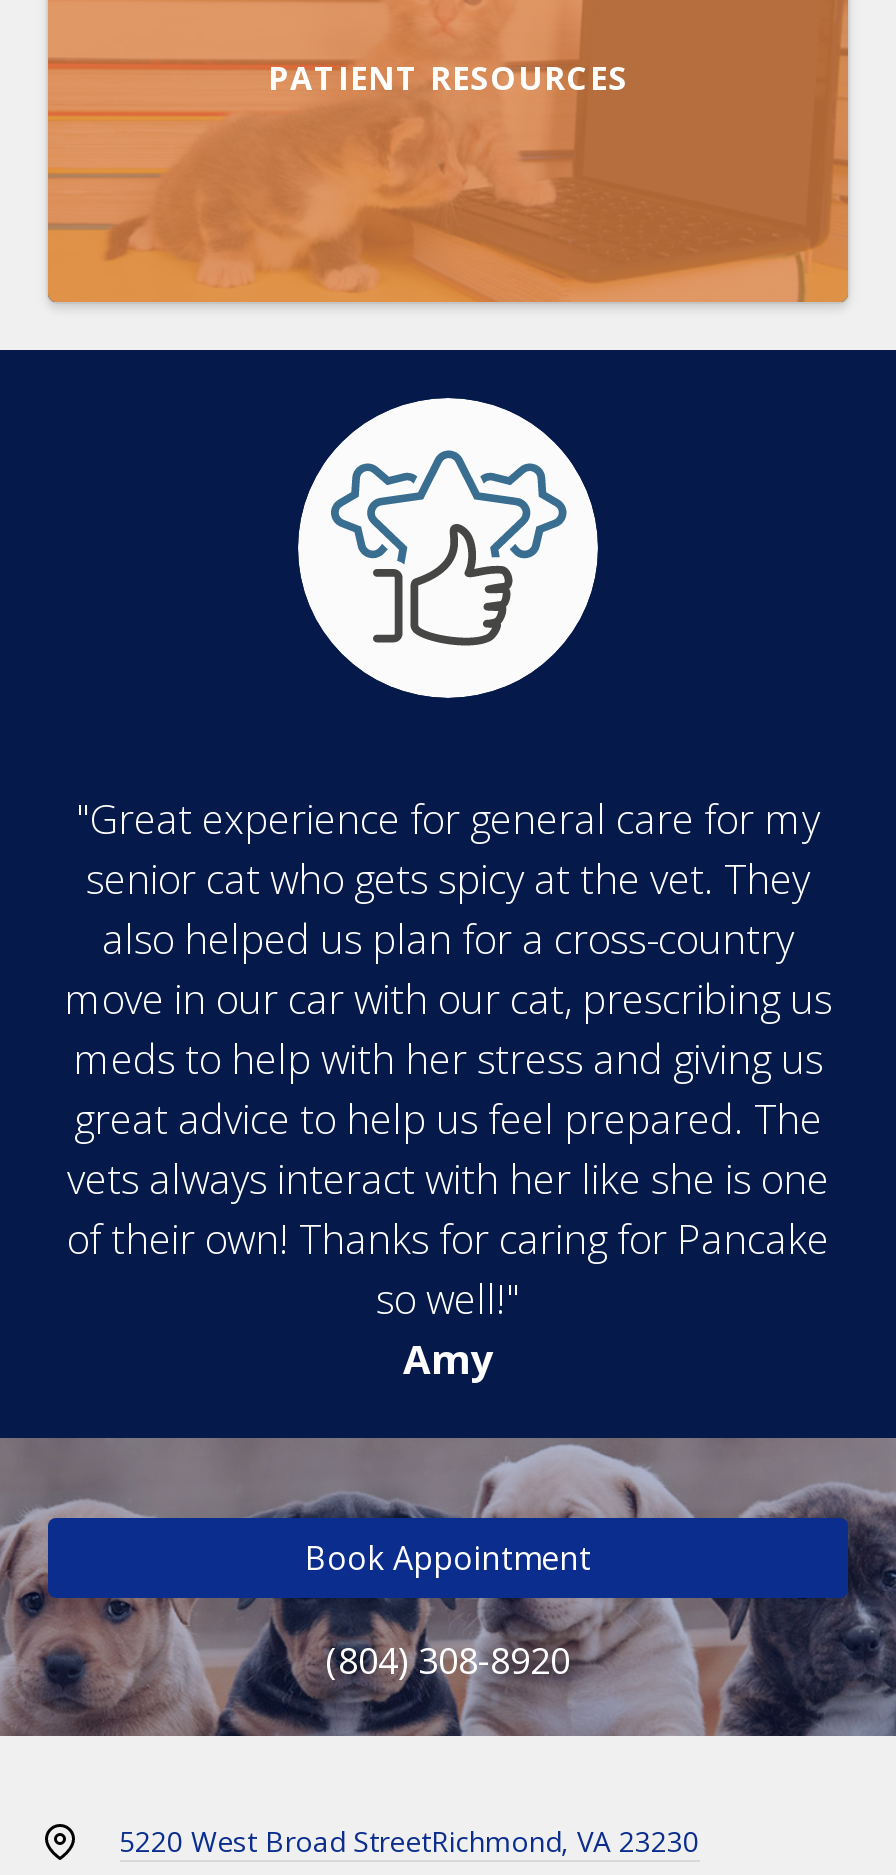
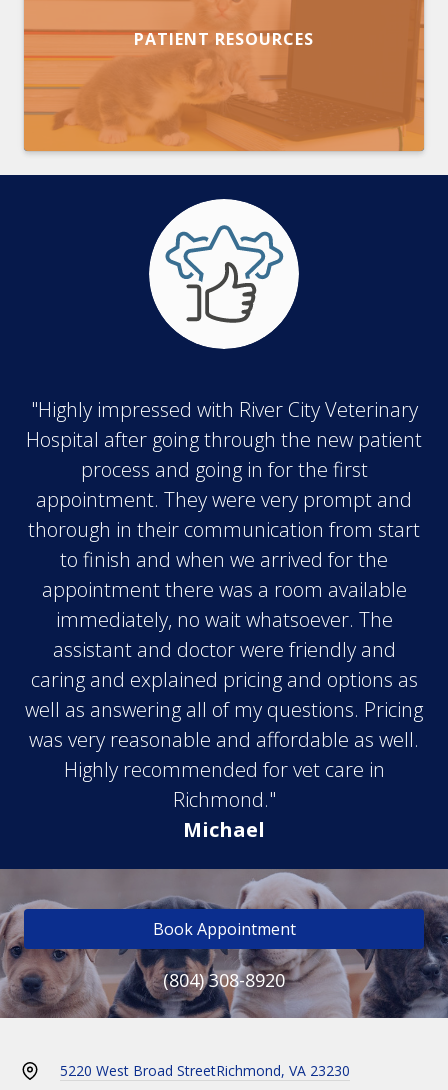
- "Great experience for general care for my
- senior cat who gets spicy at the vet. They
- also helped us plan for a cross-country
- move in our car with our cat, prescribing us
- meds to help with her stress and giving us
- great advice to help us feel prepared. The
- vets always interact with her like she is one
- of their own! Thanks for caring for Pancake
- so well!"
- Amy
+ "Highly impressed with River City Veterinary
+ Hospital after going through the new patient
+ process and going in for the first
+ appointment. They were very prompt and
+ thorough in their communication from start
+ to finish and when we arrived for the
+ appointment there was a room available
+ immediately, no wait whatsoever. The
+ assistant and doctor were friendly and
+ caring and explained pricing and options as
+ well as answering all of my questions. Pricing
+ was very reasonable and affordable as well.
+ Highly recommended for vet care in
+ Richmond."
+ Michael
